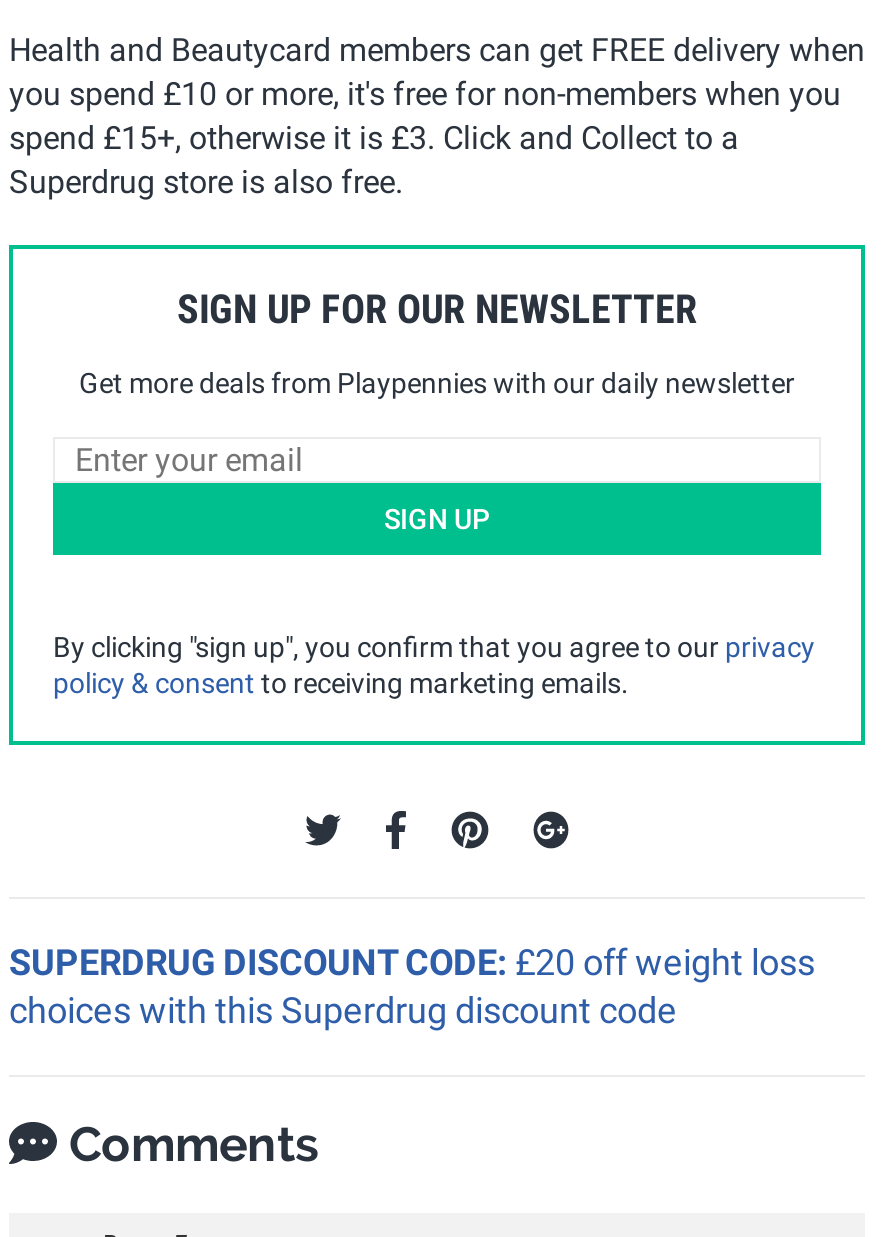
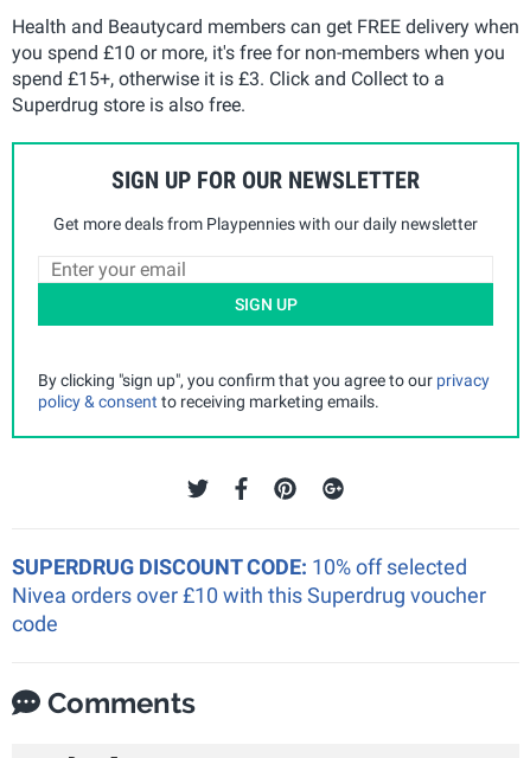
- SUPERDRUG DISCOUNT CODE: £20 off weight loss
- choices with this Superdrug discount code
+ SUPERDRUG DISCOUNT CODE: 10% off selected
+ Nivea orders over £10 with this Superdrug voucher
+ code
